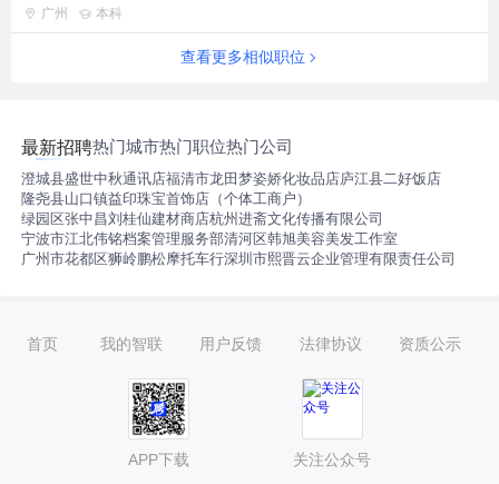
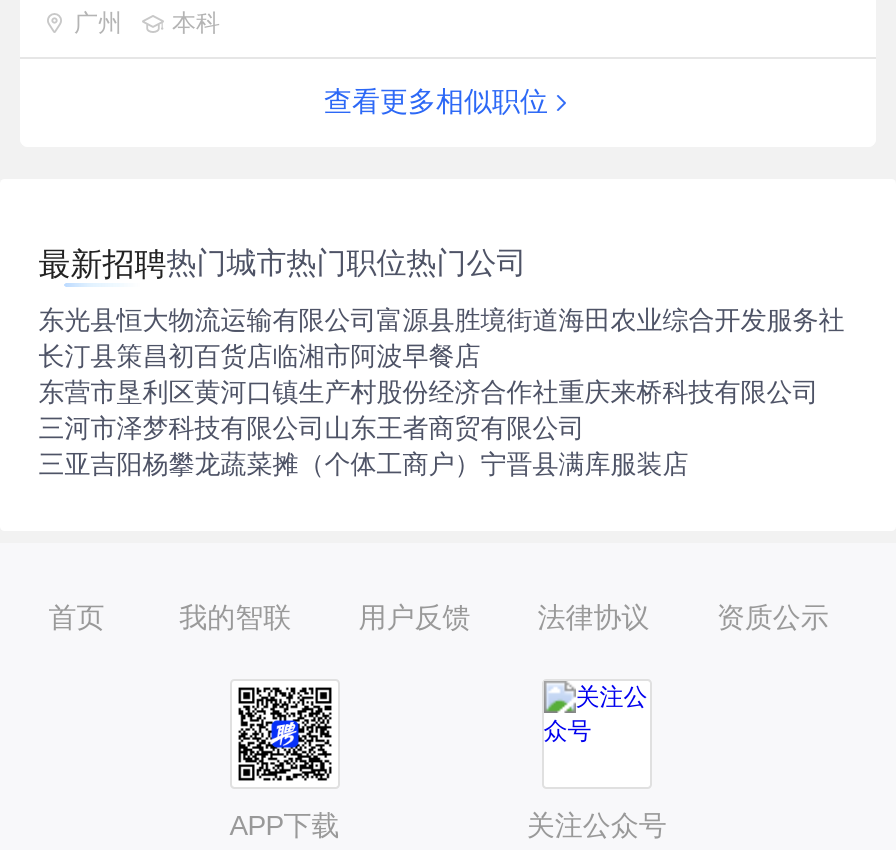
- 澄城县盛世中秋通讯店福清市龙田梦姿娇化妆品店庐江县二好饭店
- 隆尧县山口镇益印珠宝首饰店（个体工商户）
- 绿园区张中昌刘桂仙建材商店杭州进斋文化传播有限公司
- 宁波市江北伟铭档案管理服务部清河区韩旭美容美发工作室
- 广州市花都区狮岭鹏松摩托车行深圳市熙晋云企业管理有限责任公司
+ 东光县恒大物流运输有限公司富源县胜境街道海田农业综合开发服务社
+ 长汀县策昌初百货店临湘市阿波早餐店
+ 东营市垦利区黄河口镇生产村股份经济合作社重庆来桥科技有限公司
+ 三河市泽梦科技有限公司山东王者商贸有限公司
+ 三亚吉阳杨攀龙蔬菜摊（个体工商户）宁晋县满库服装店
